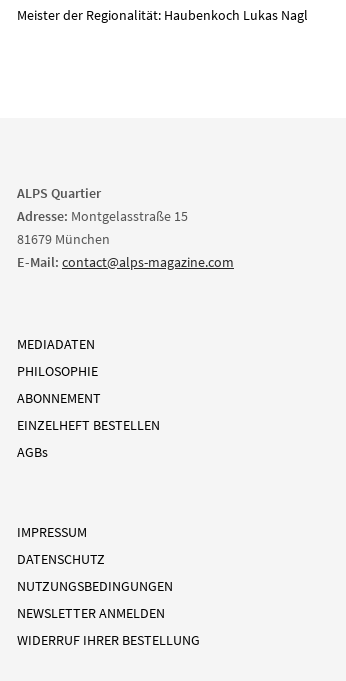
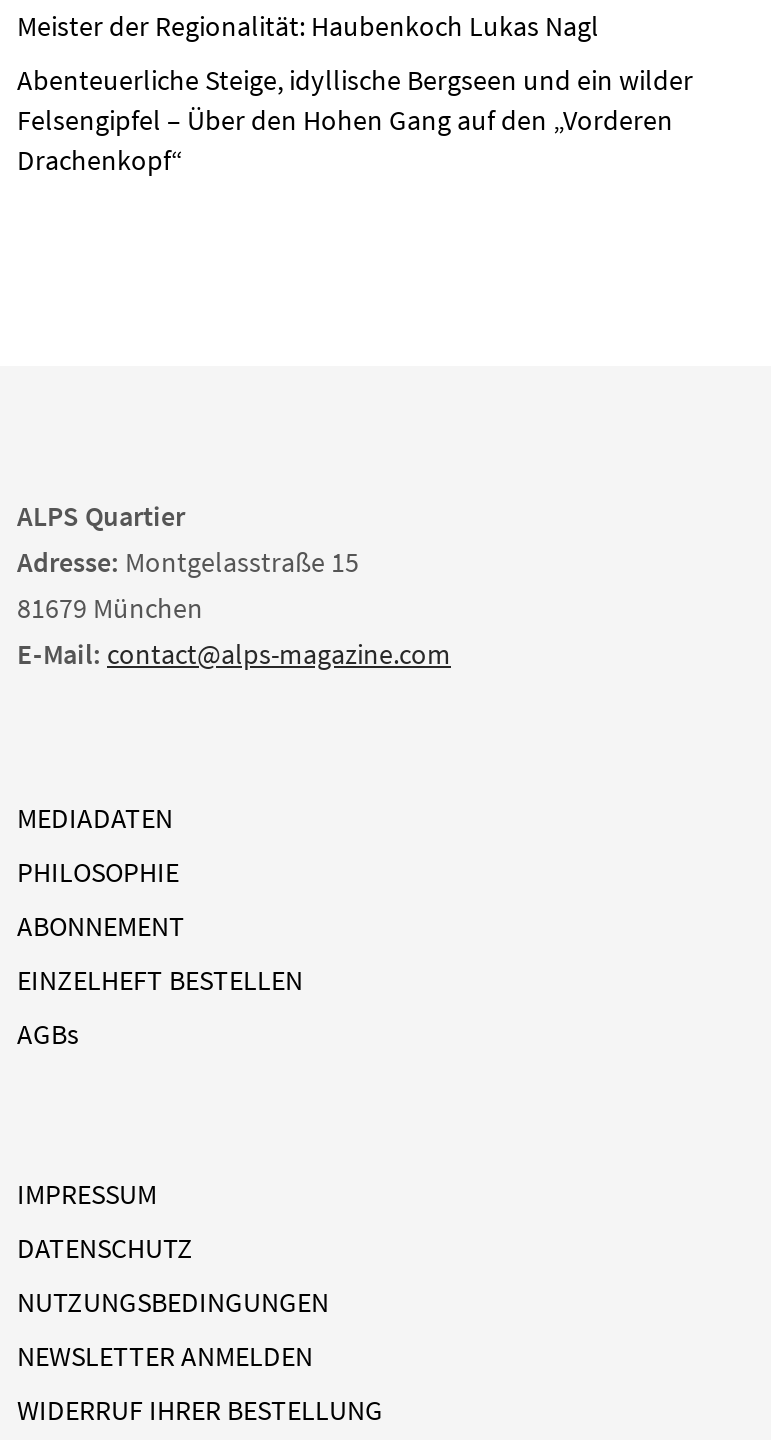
+ Abenteuerliche Steige, idyllische Bergseen und ein wilder
+ Felsengipfel – Über den Hohen Gang auf den „Vorderen
+ Drachenkopf“
